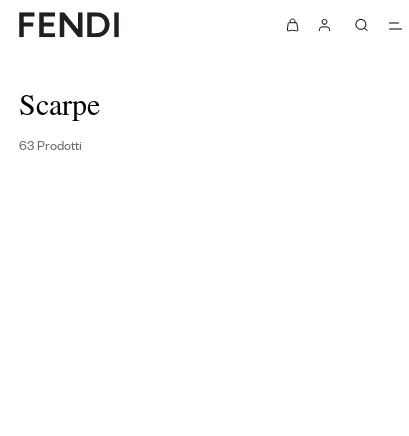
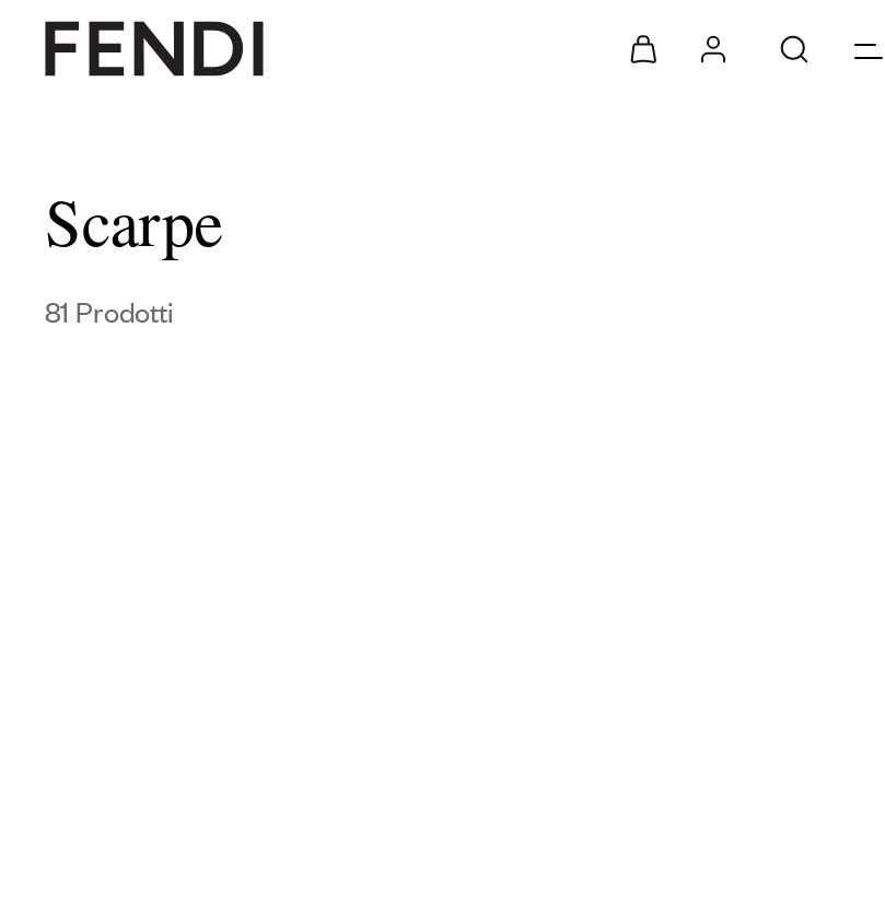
- 63 Prodotti
+ 81 Prodotti
